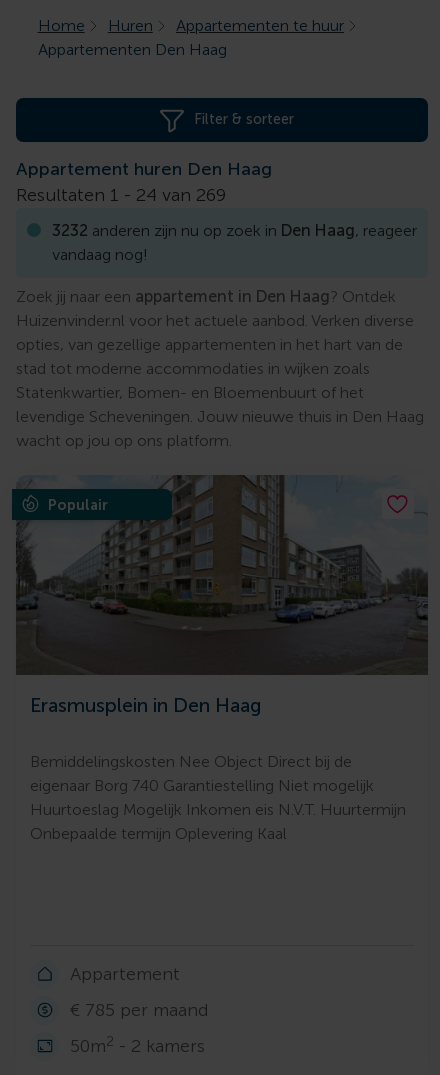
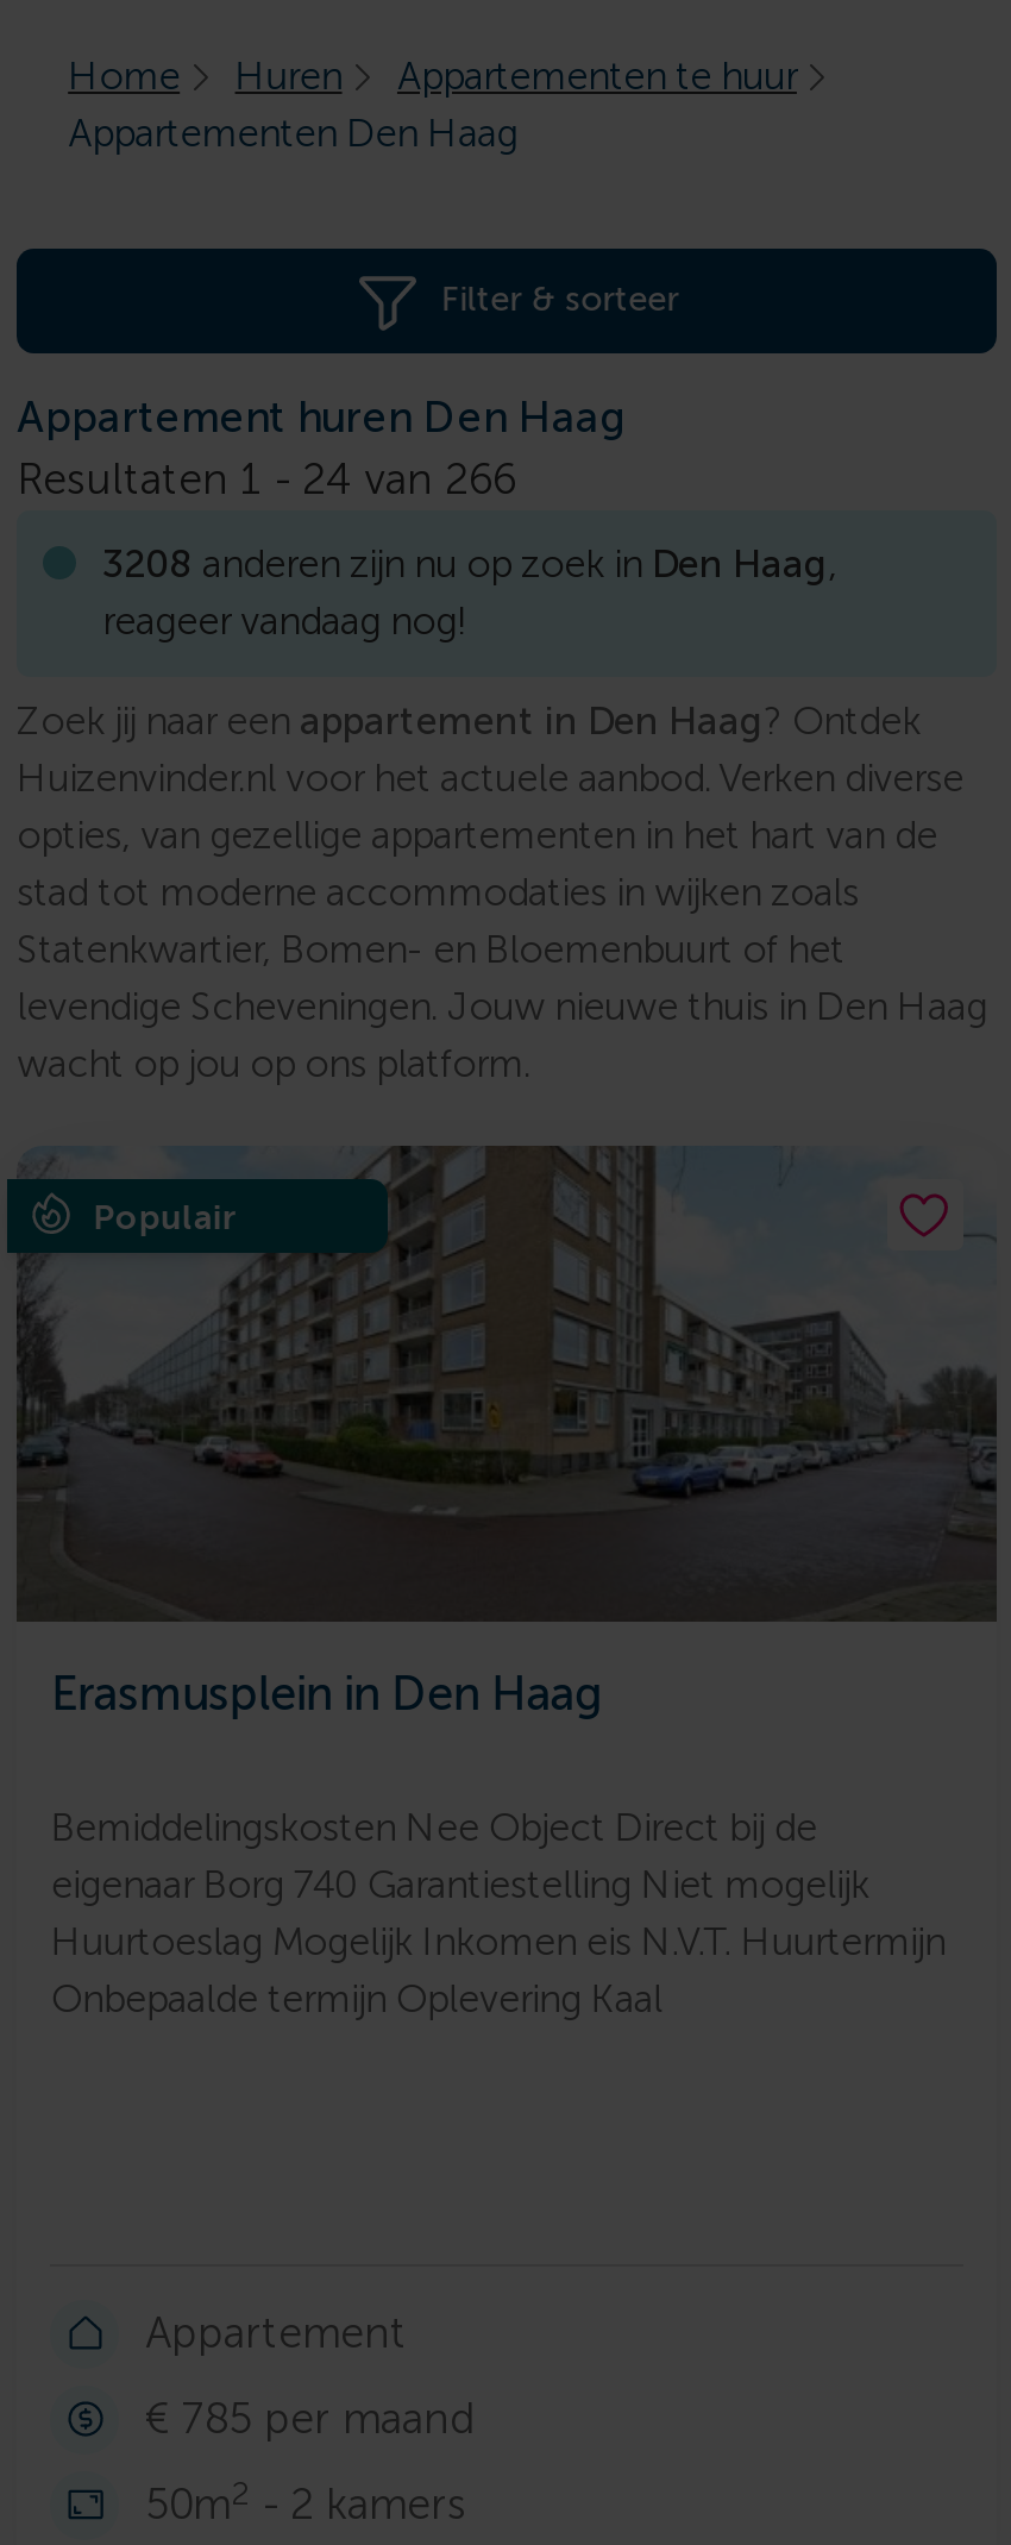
- Resultaten 1 - 24 van 269
+ Resultaten 1 - 24 van 266

- 3232 anderen zijn nu op zoek in Den Haag, reageer
- vandaag nog!
+ 3208 anderen zijn nu op zoek in Den Haag,
+ reageer vandaag nog!
